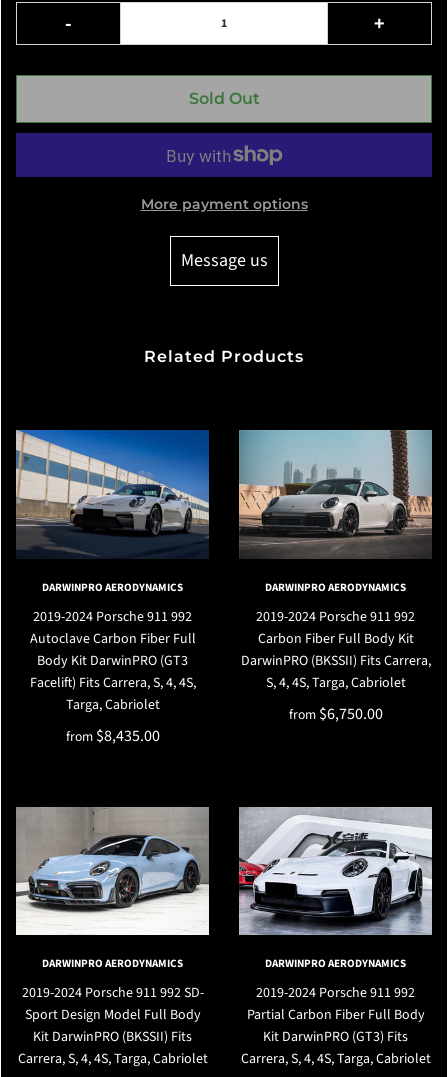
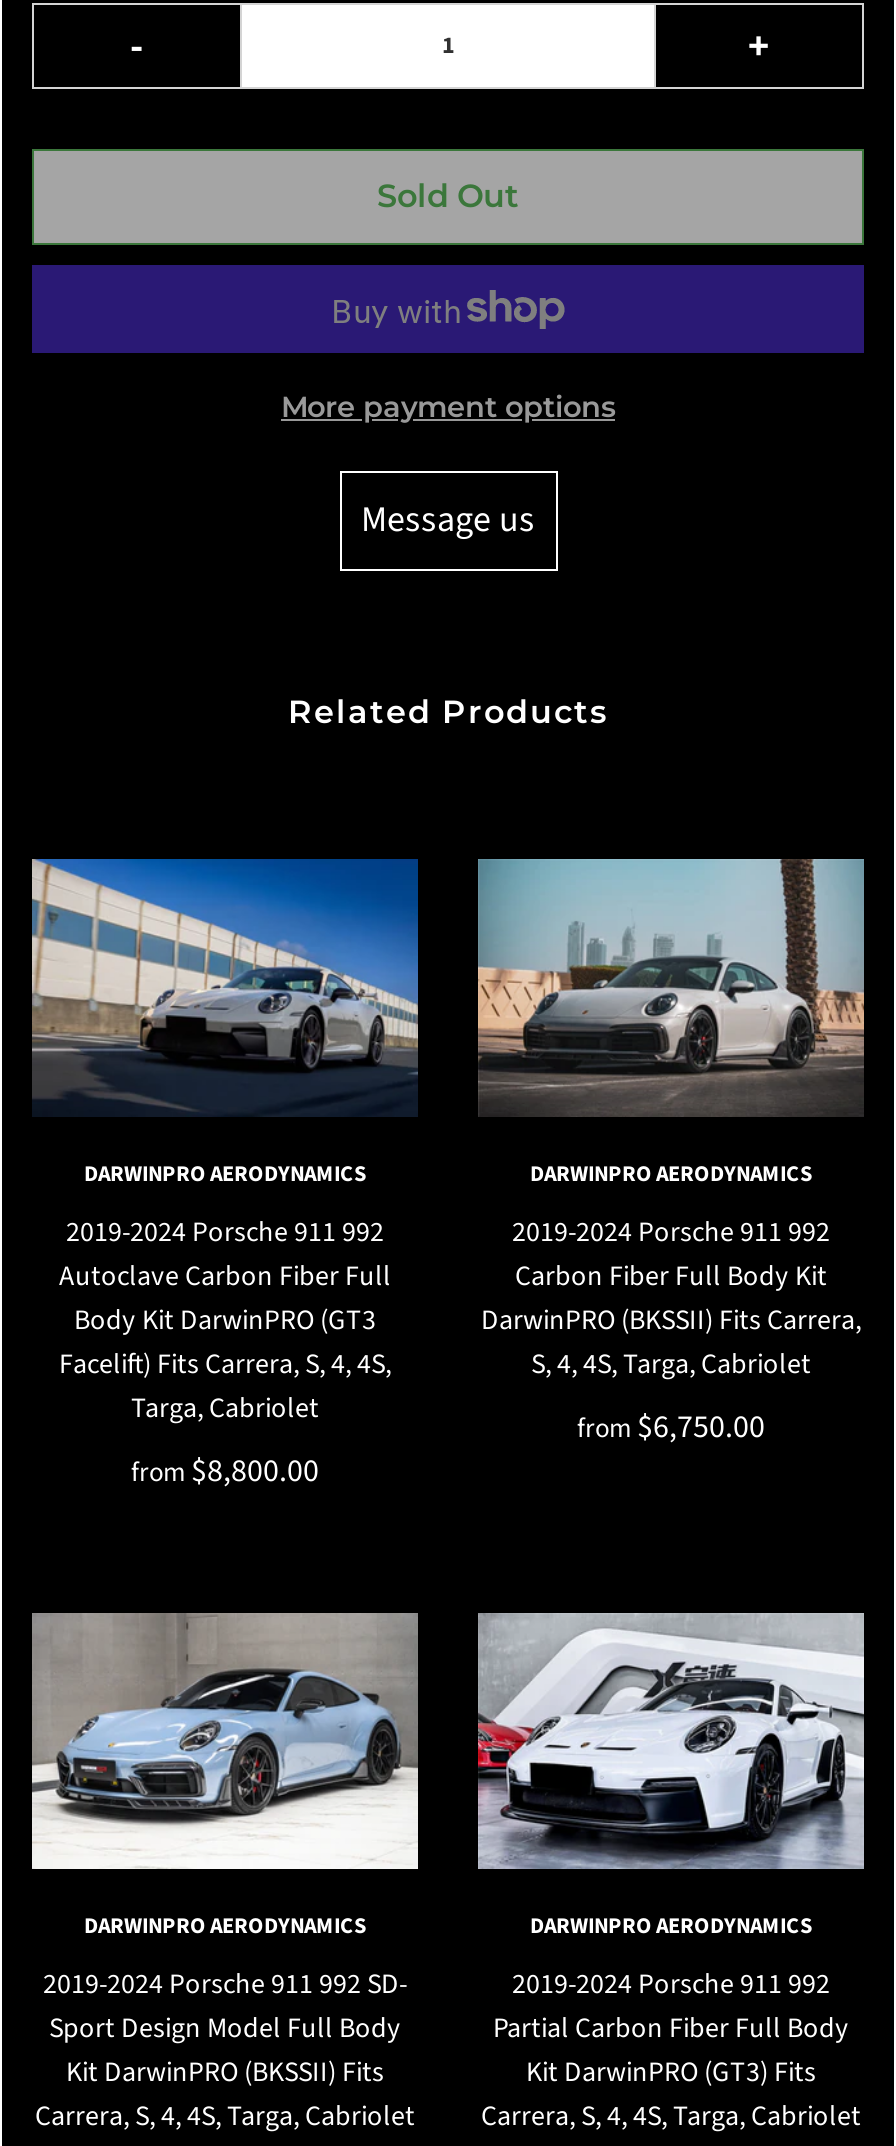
- from $8,435.00
+ from $8,800.00
